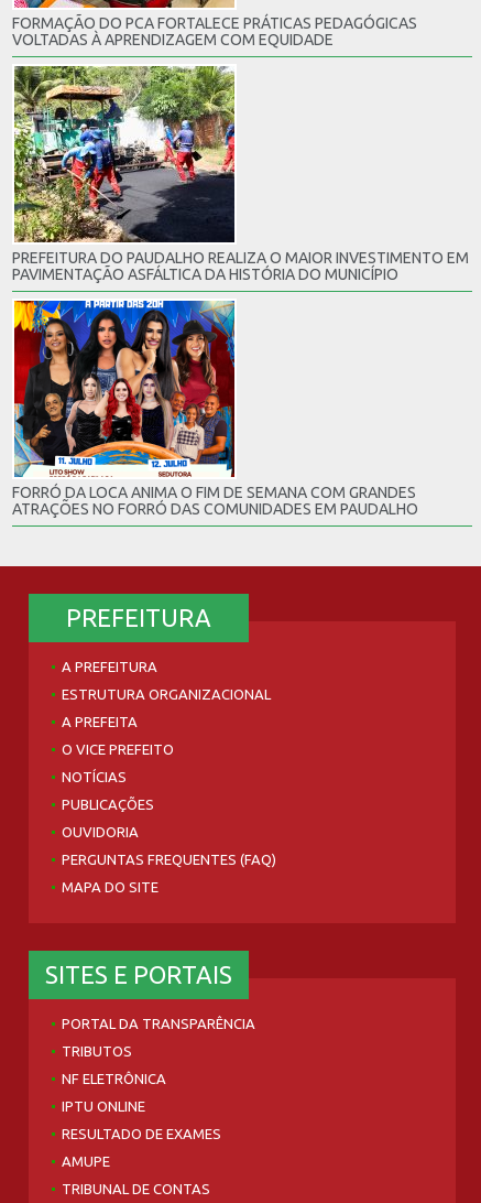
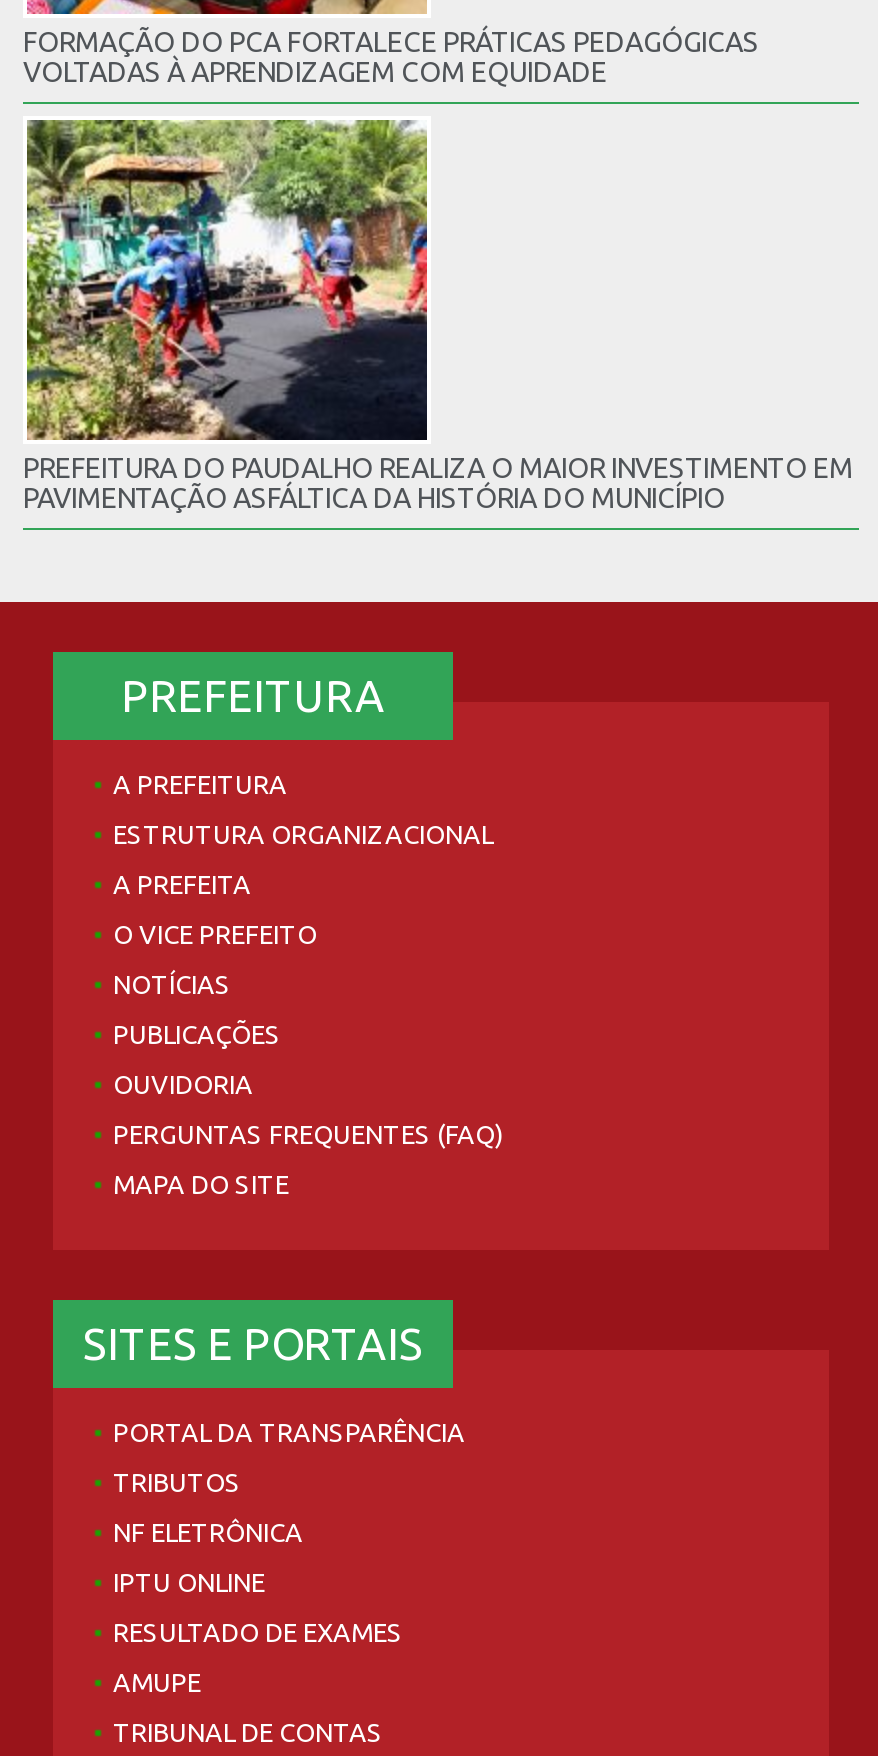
- [image]
- FORRÓ DA LOCA ANIMA O FIM DE SEMANA COM GRANDES
- ATRAÇÕES NO FORRÓ DAS COMUNIDADES EM PAUDALHO
